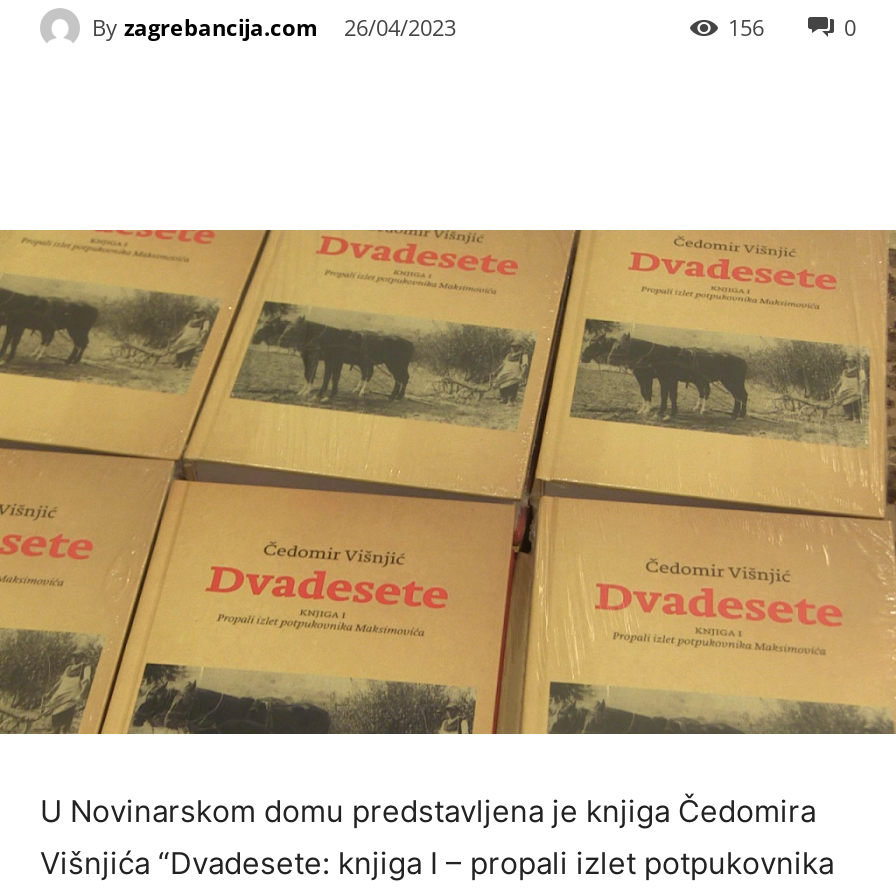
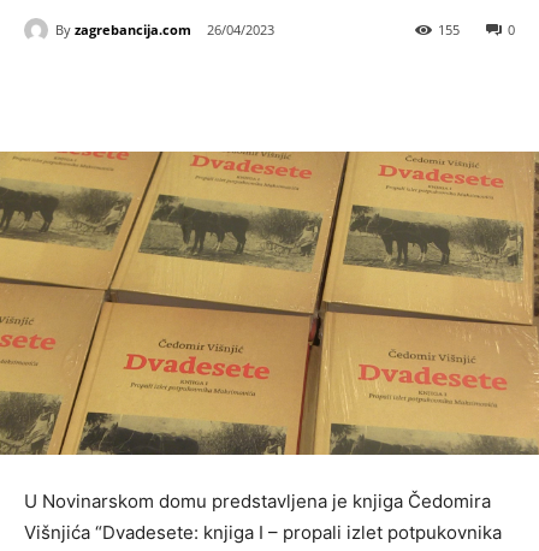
- 156
+ 155
